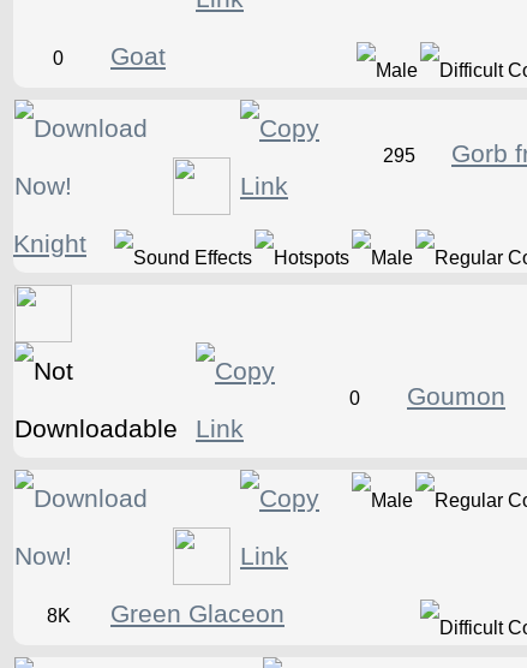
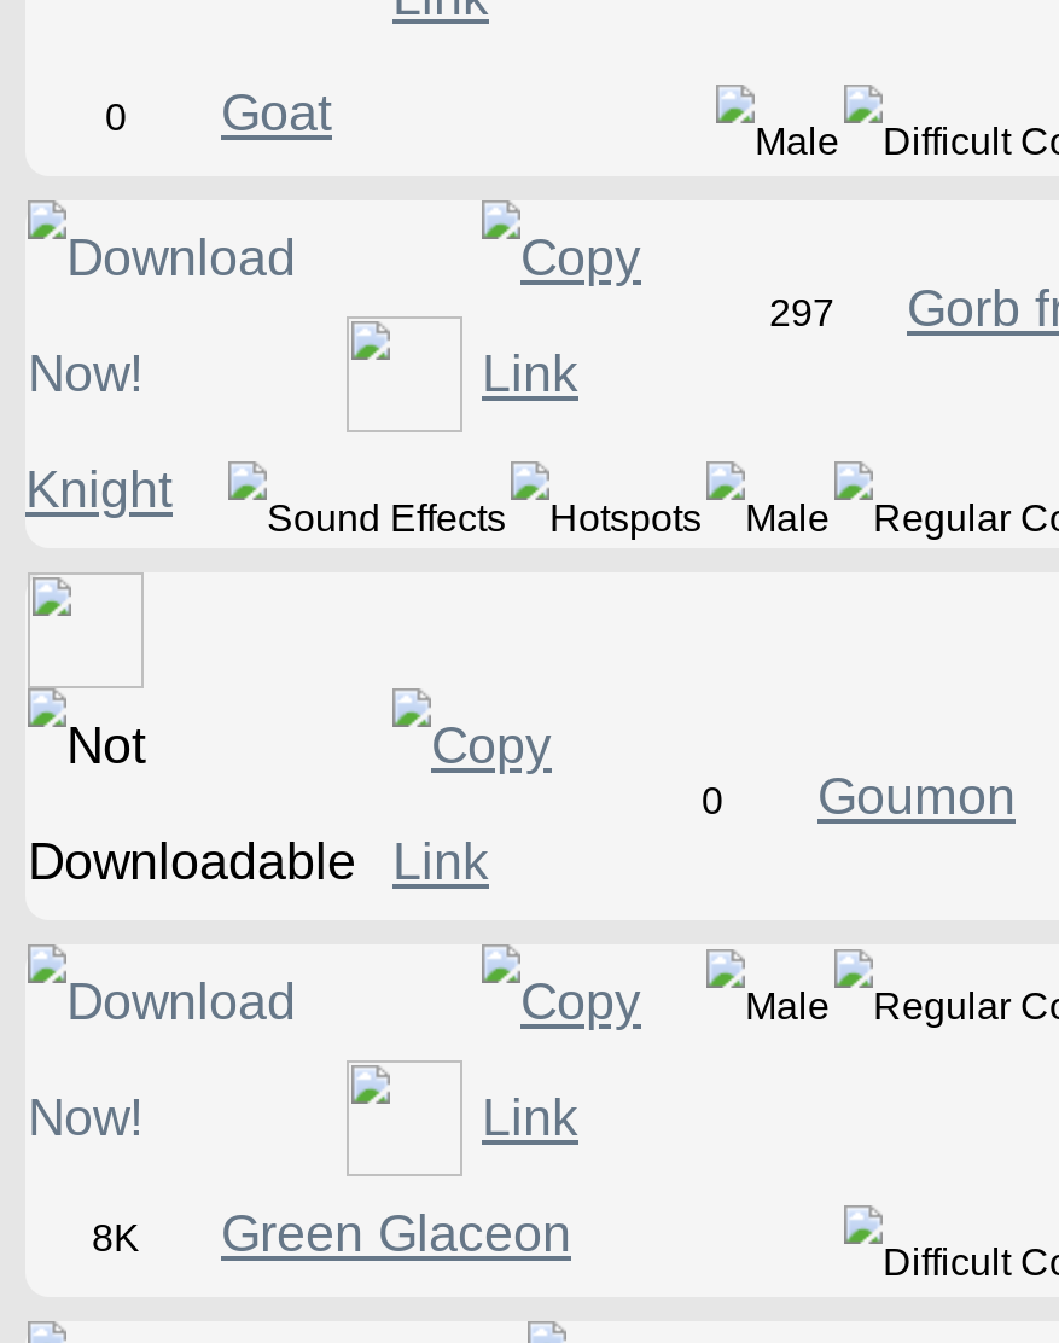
- 295
+ 297
